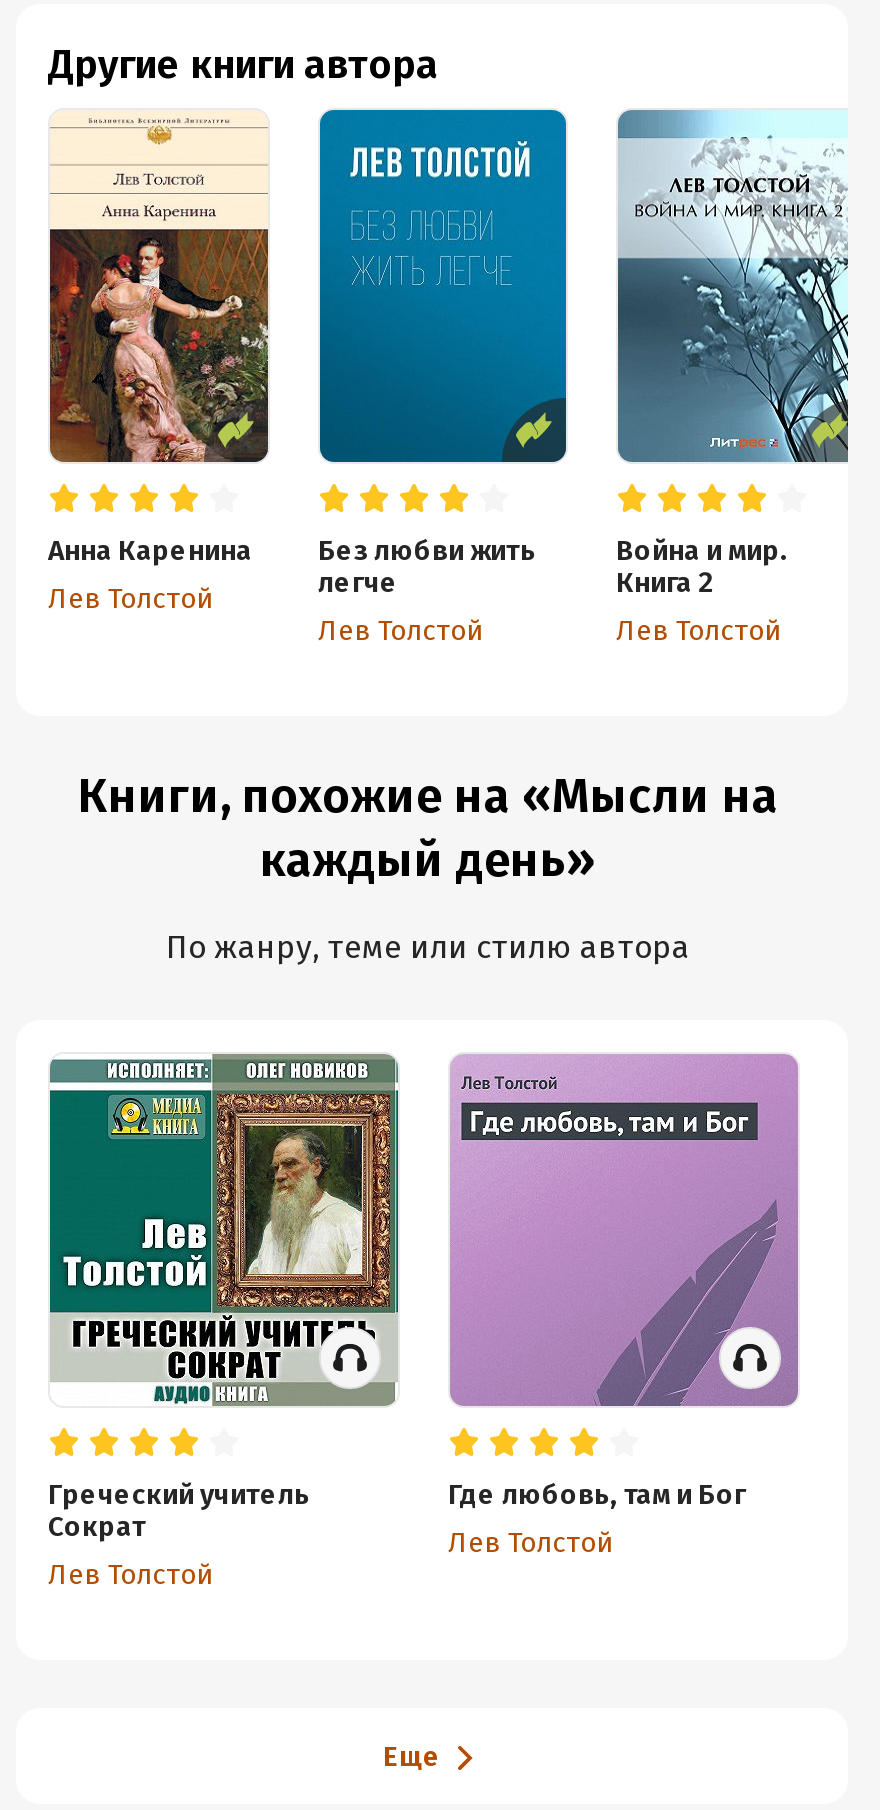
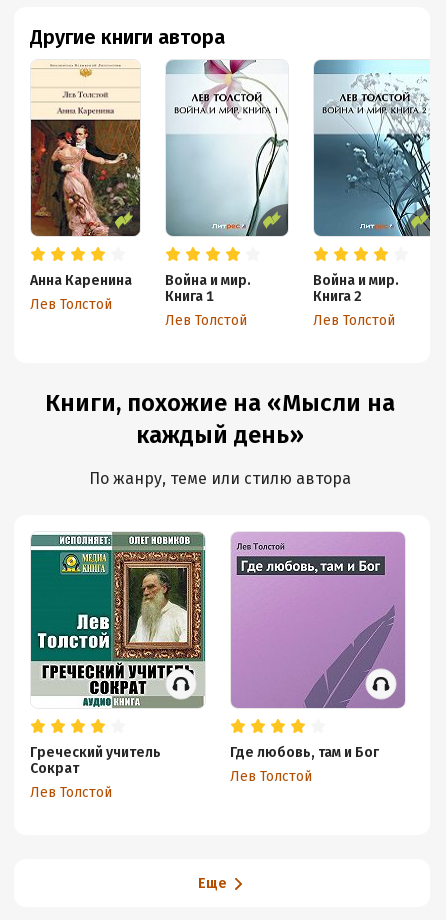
- [image]
- Без любви жить
- легче
+ [image]
+ Война и мир.
+ Книга 1
